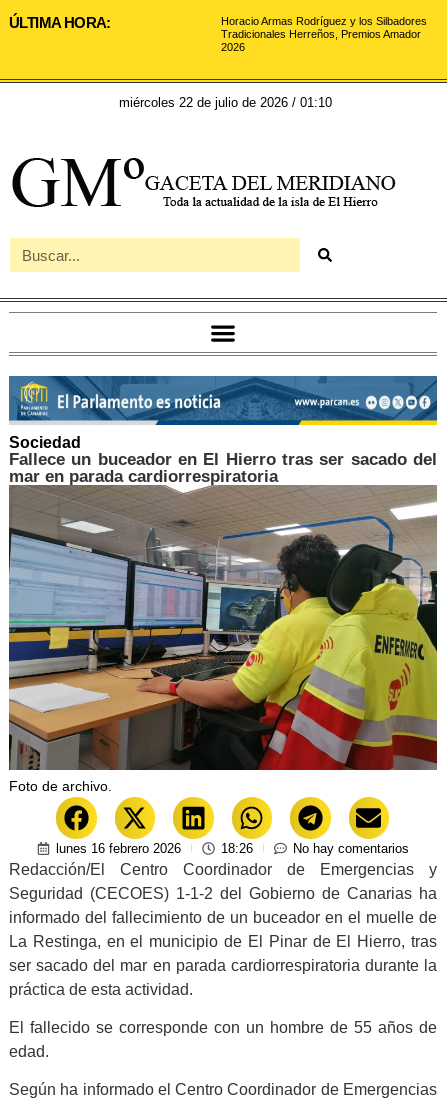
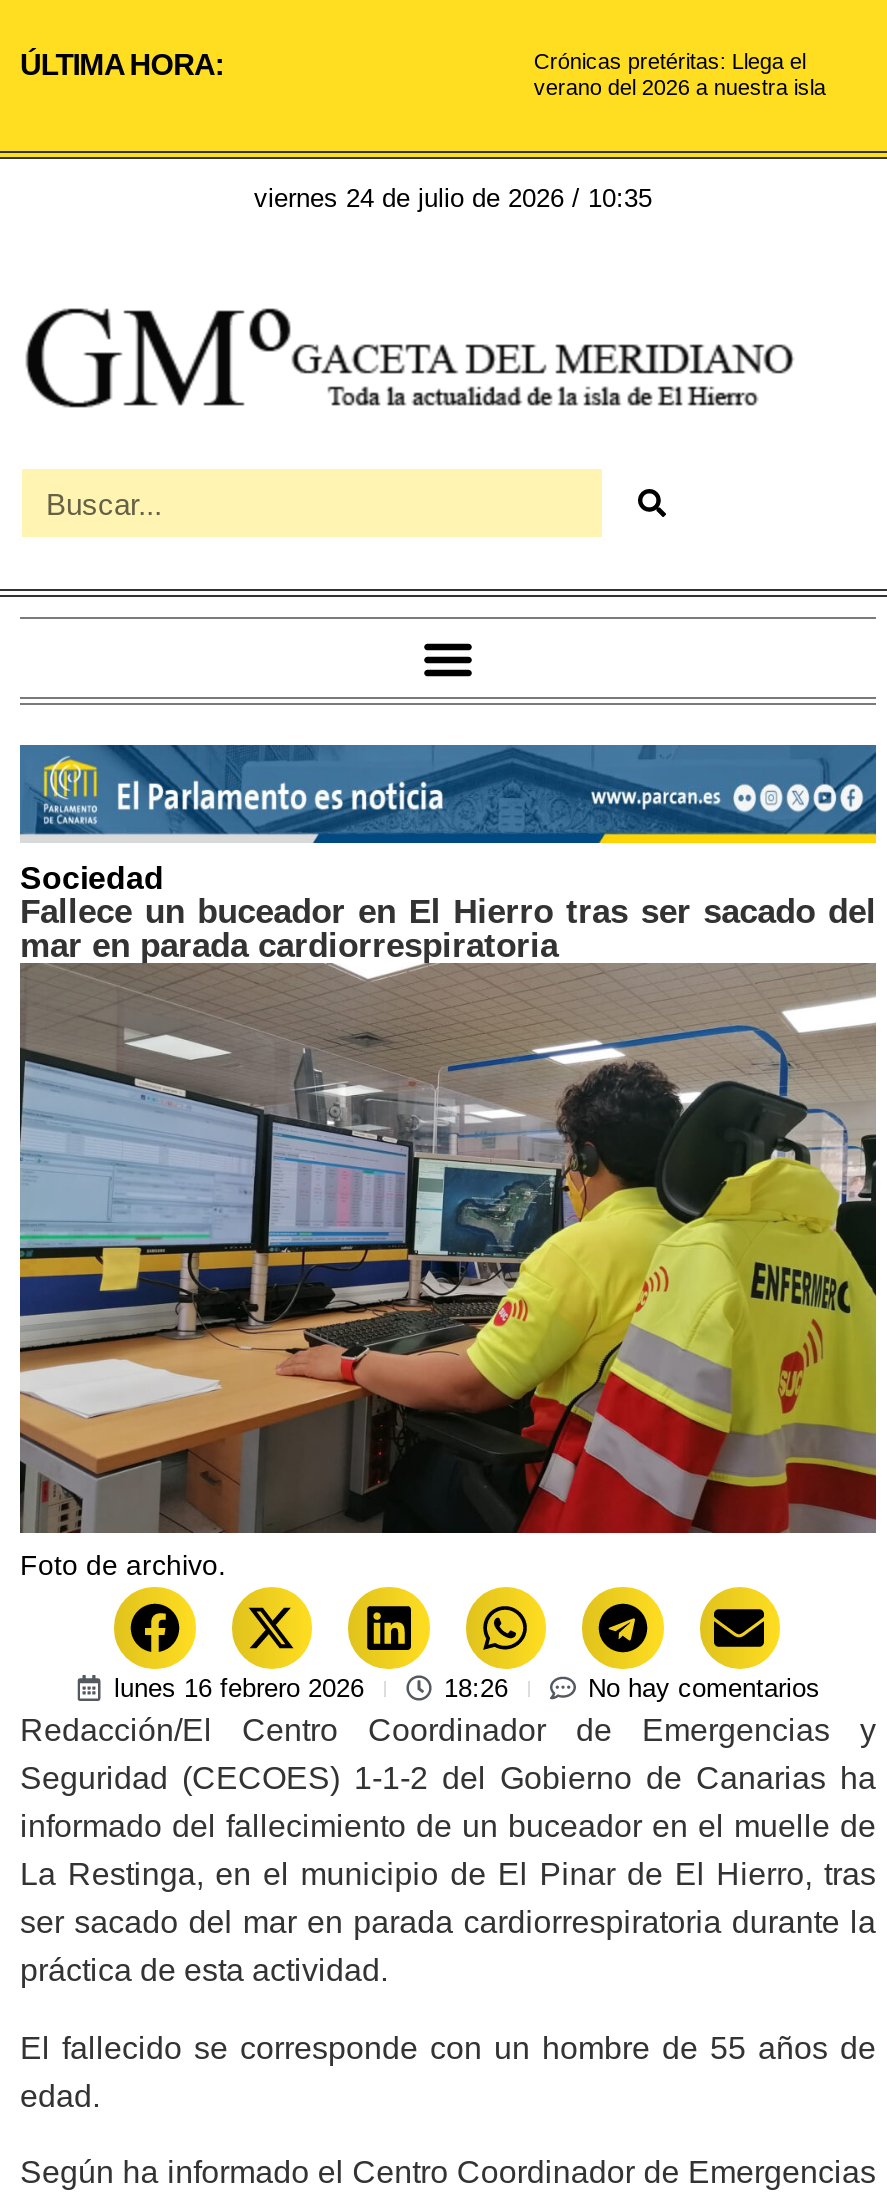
- Horacio Armas Rodríguez y los Silbadores
- Tradicionales Herreños, Premios Amador
- 2026
+ Crónicas pretéritas: Llega el
+ verano del 2026 a nuestra isla

- miércoles 22 de julio de 2026 / 01:10
+ viernes 24 de julio de 2026 / 10:35
